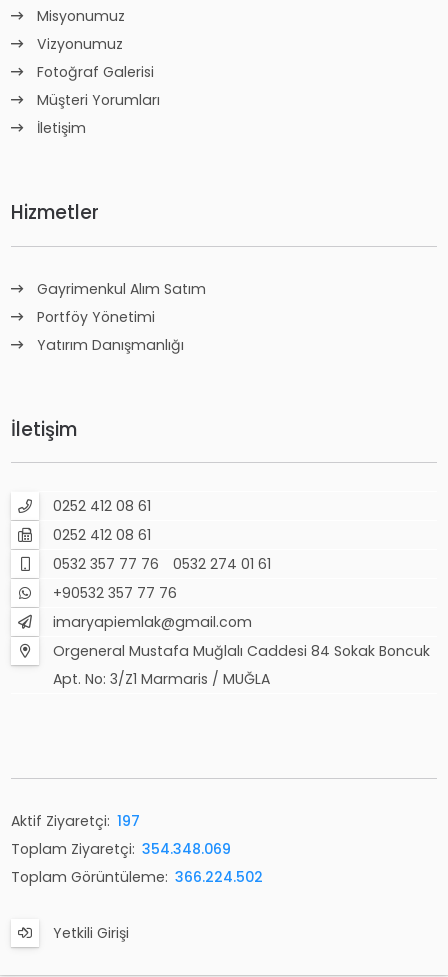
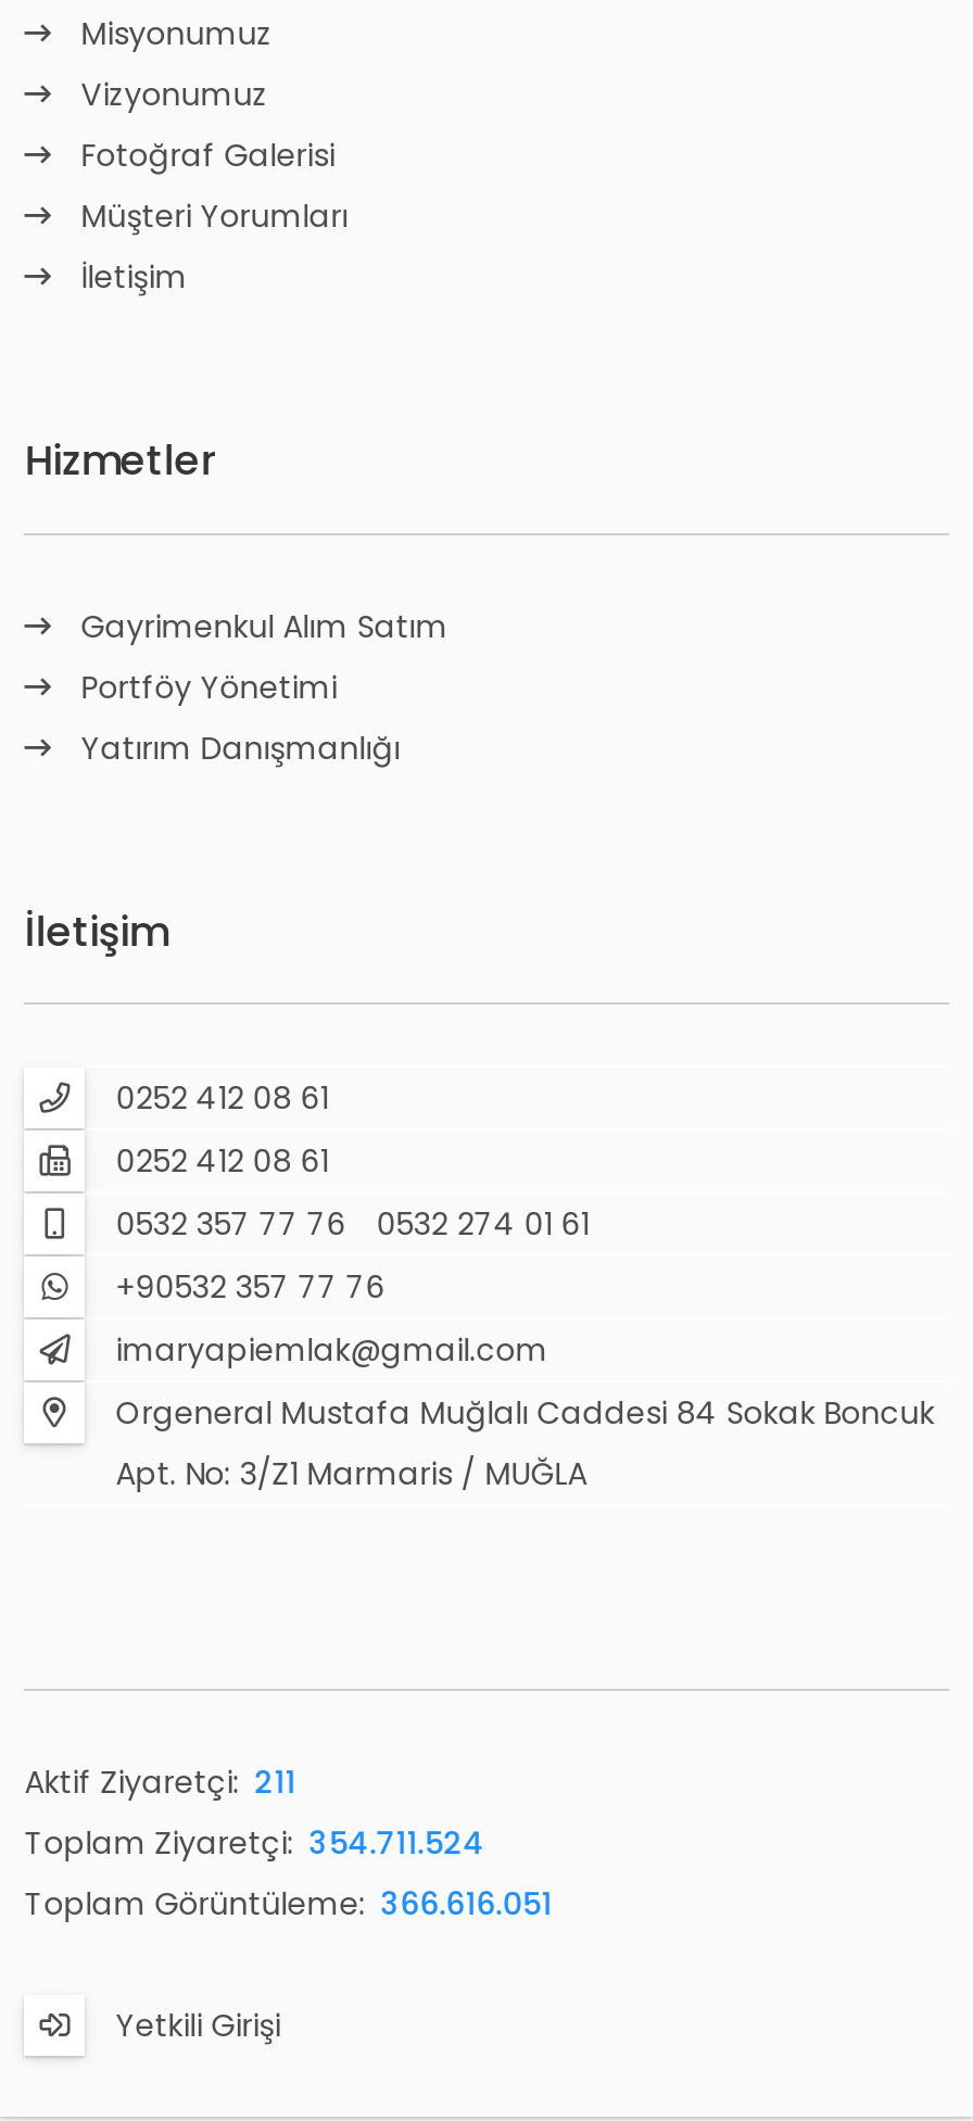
- Aktif Ziyaretçi: 197
+ Aktif Ziyaretçi: 211

- Toplam Ziyaretçi: 354.348.069
+ Toplam Ziyaretçi: 354.711.524

- Toplam Görüntüleme: 366.224.502
+ Toplam Görüntüleme: 366.616.051
